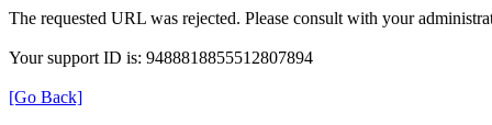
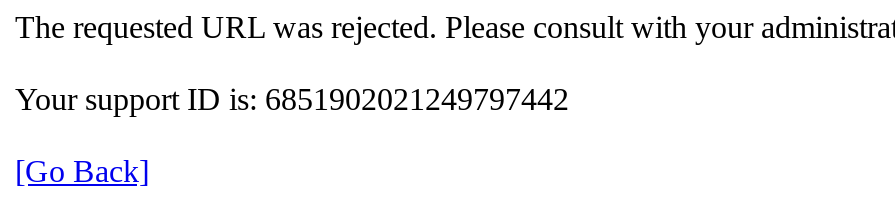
- Your support ID is: 9488818855512807894
+ Your support ID is: 6851902021249797442
